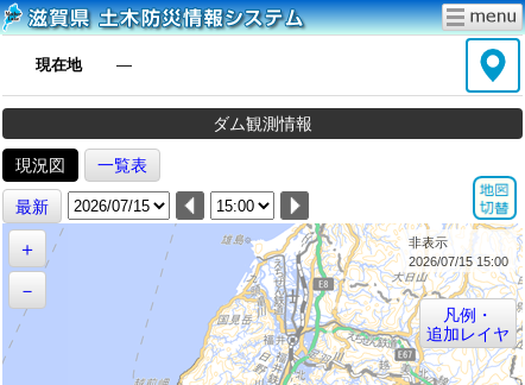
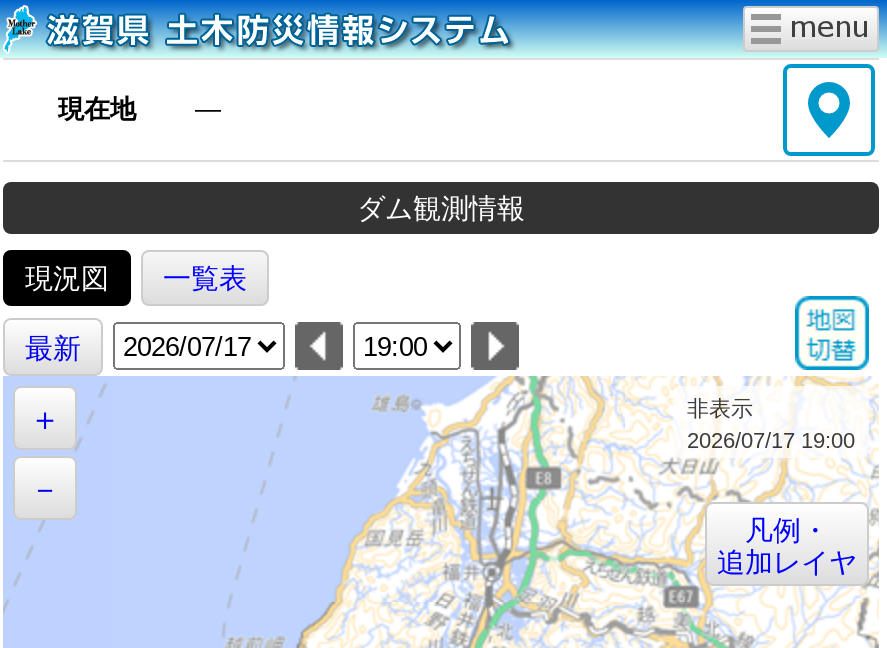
- 2026/07/15 15:00
+ 2026/07/17 19:00
